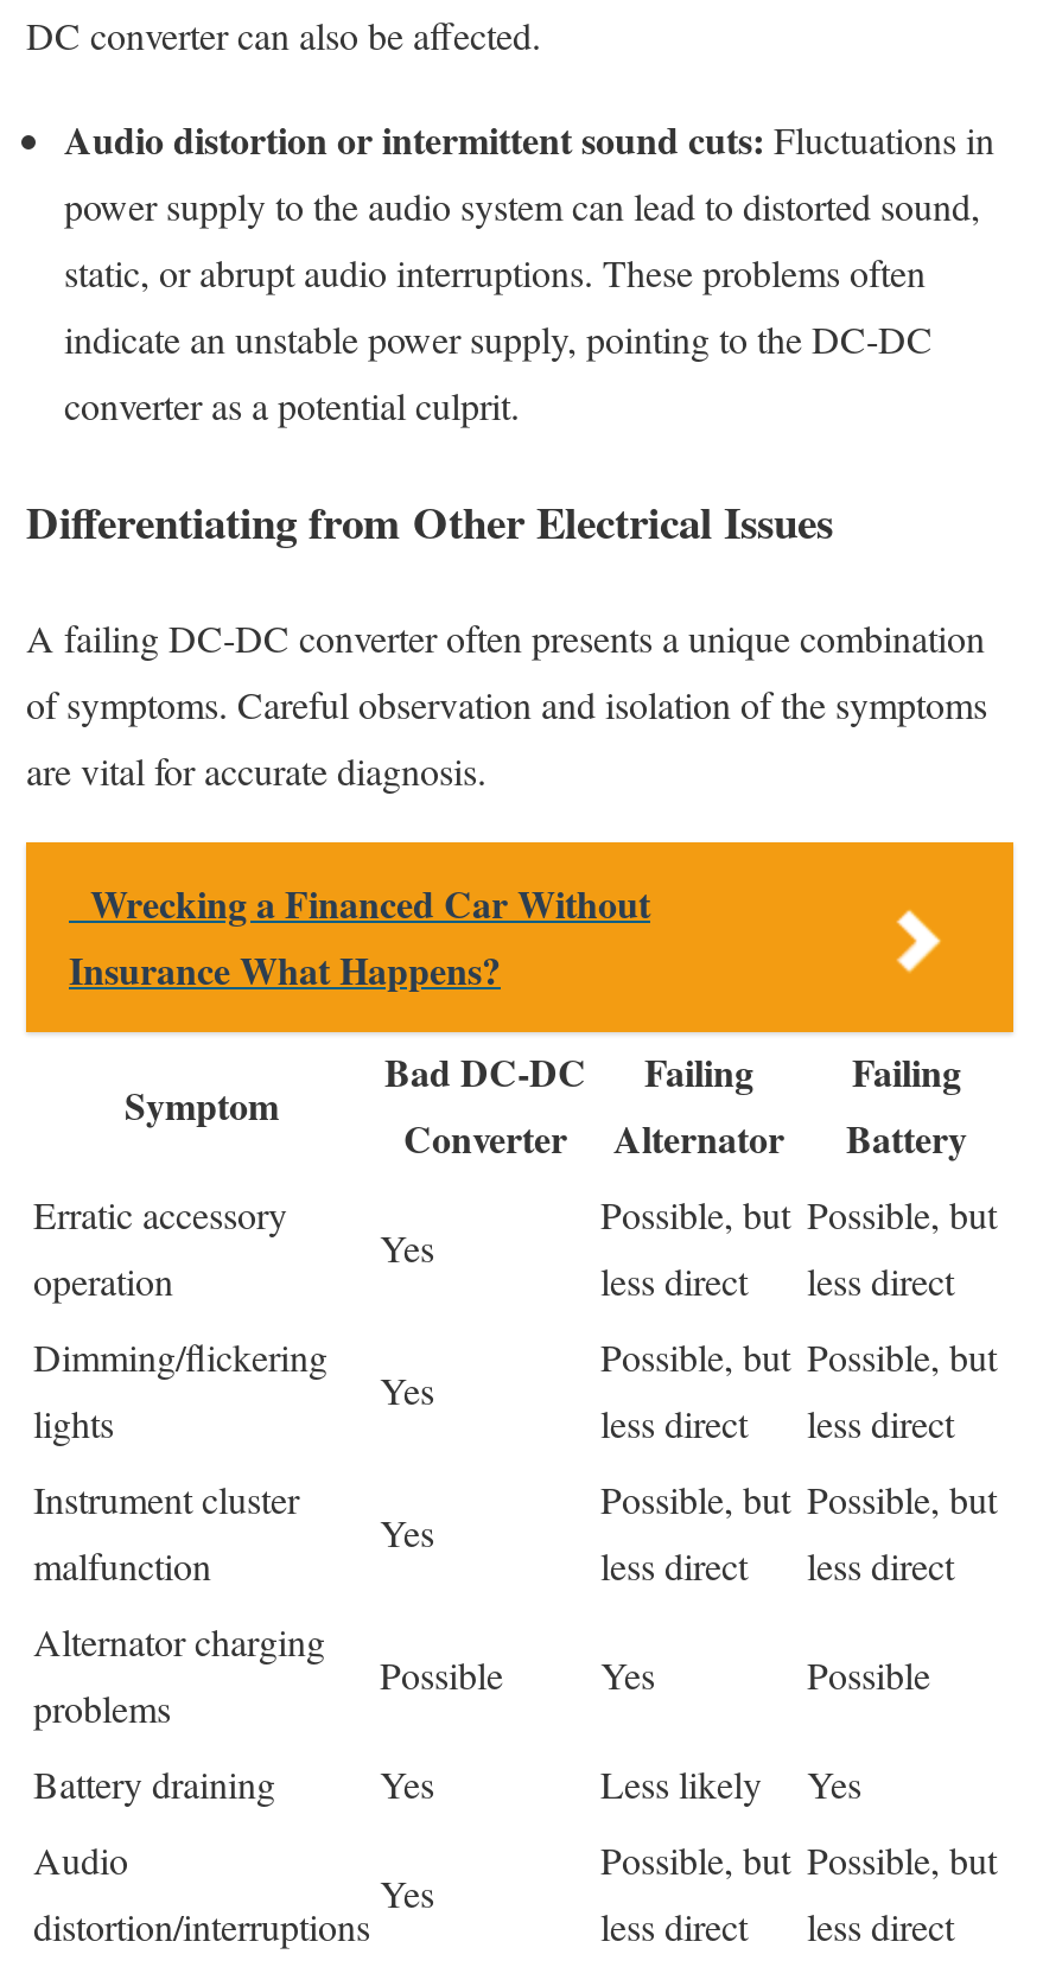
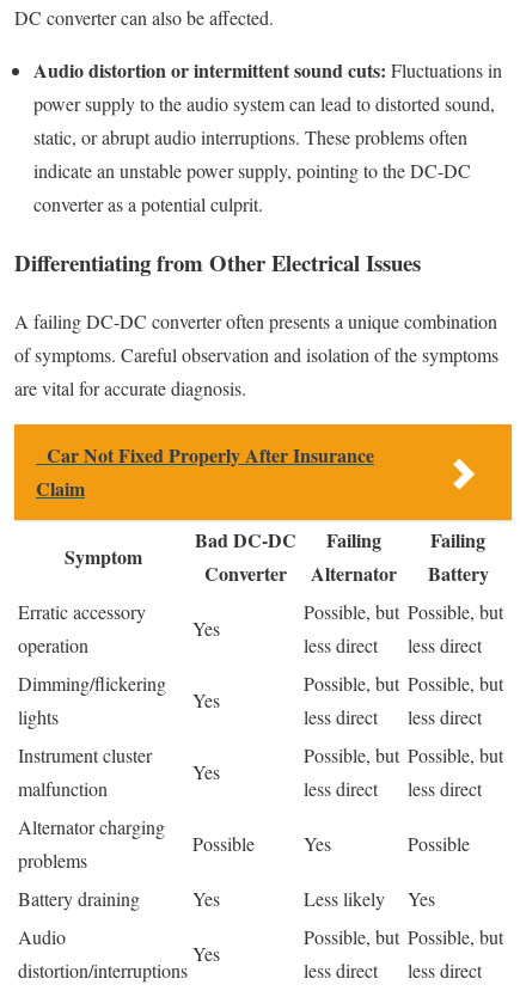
- Wrecking a Financed Car Without
- Insurance What Happens?
+ Car Not Fixed Properly After Insurance
+ Claim
